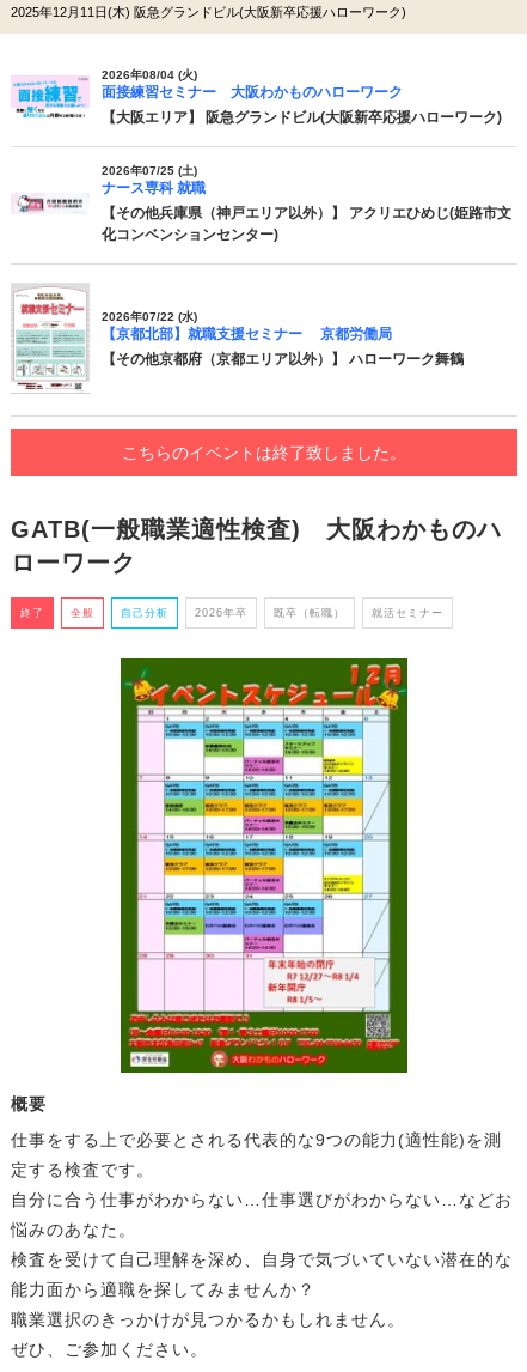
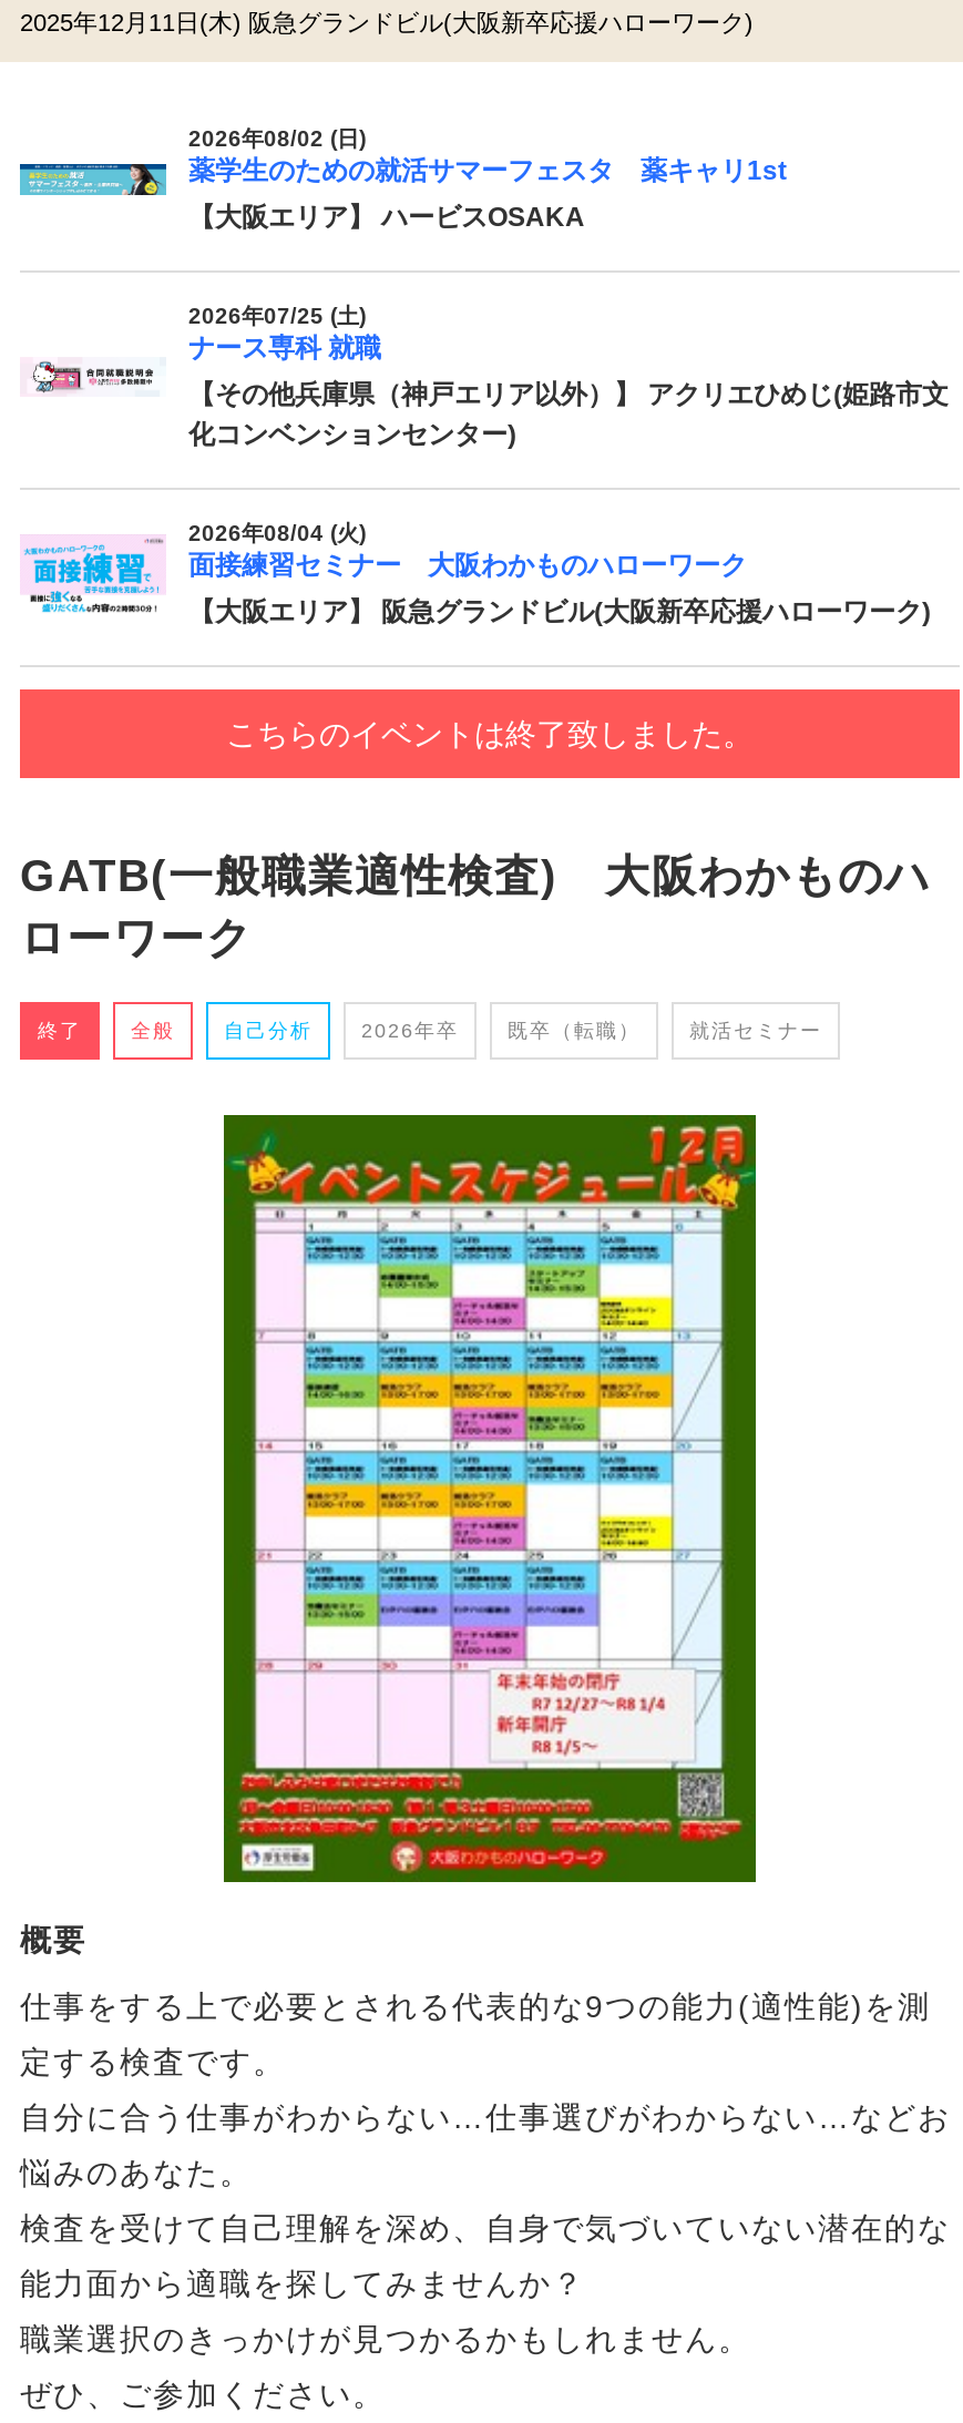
+ 2026年08/02 (日)
+ 薬学生のための就活サマーフェスタ 薬キャリ1st

+ 【大阪エリア】 ハービスOSAKA

moved down: 2026年08/04 (火) | 面接練習セミナー 大阪わかものハローワーク

- [image]
+ [image]

moved down: 【大阪エリア】 阪急グランドビル(大阪新卒応援ハローワーク)

- [image]
+ [image]

- 2026年07/22 (水)
- 【京都北部】就職支援セミナー 京都労働局

- 【その他京都府（京都エリア以外）】 ハローワーク舞鶴
